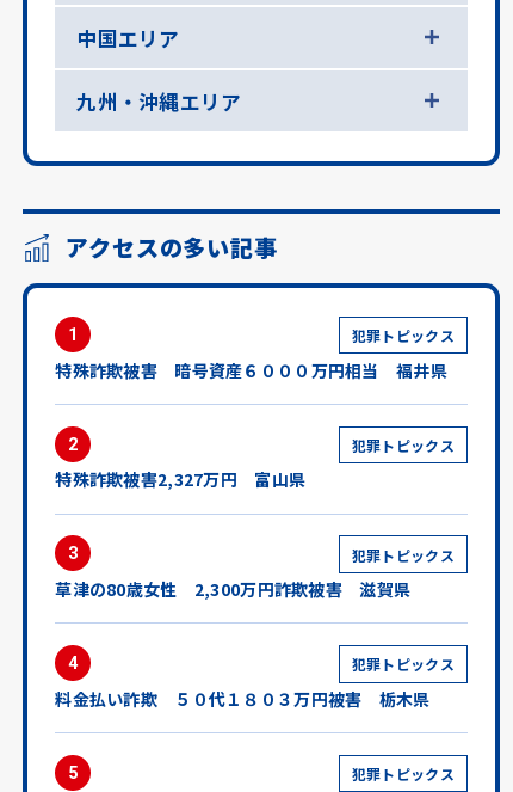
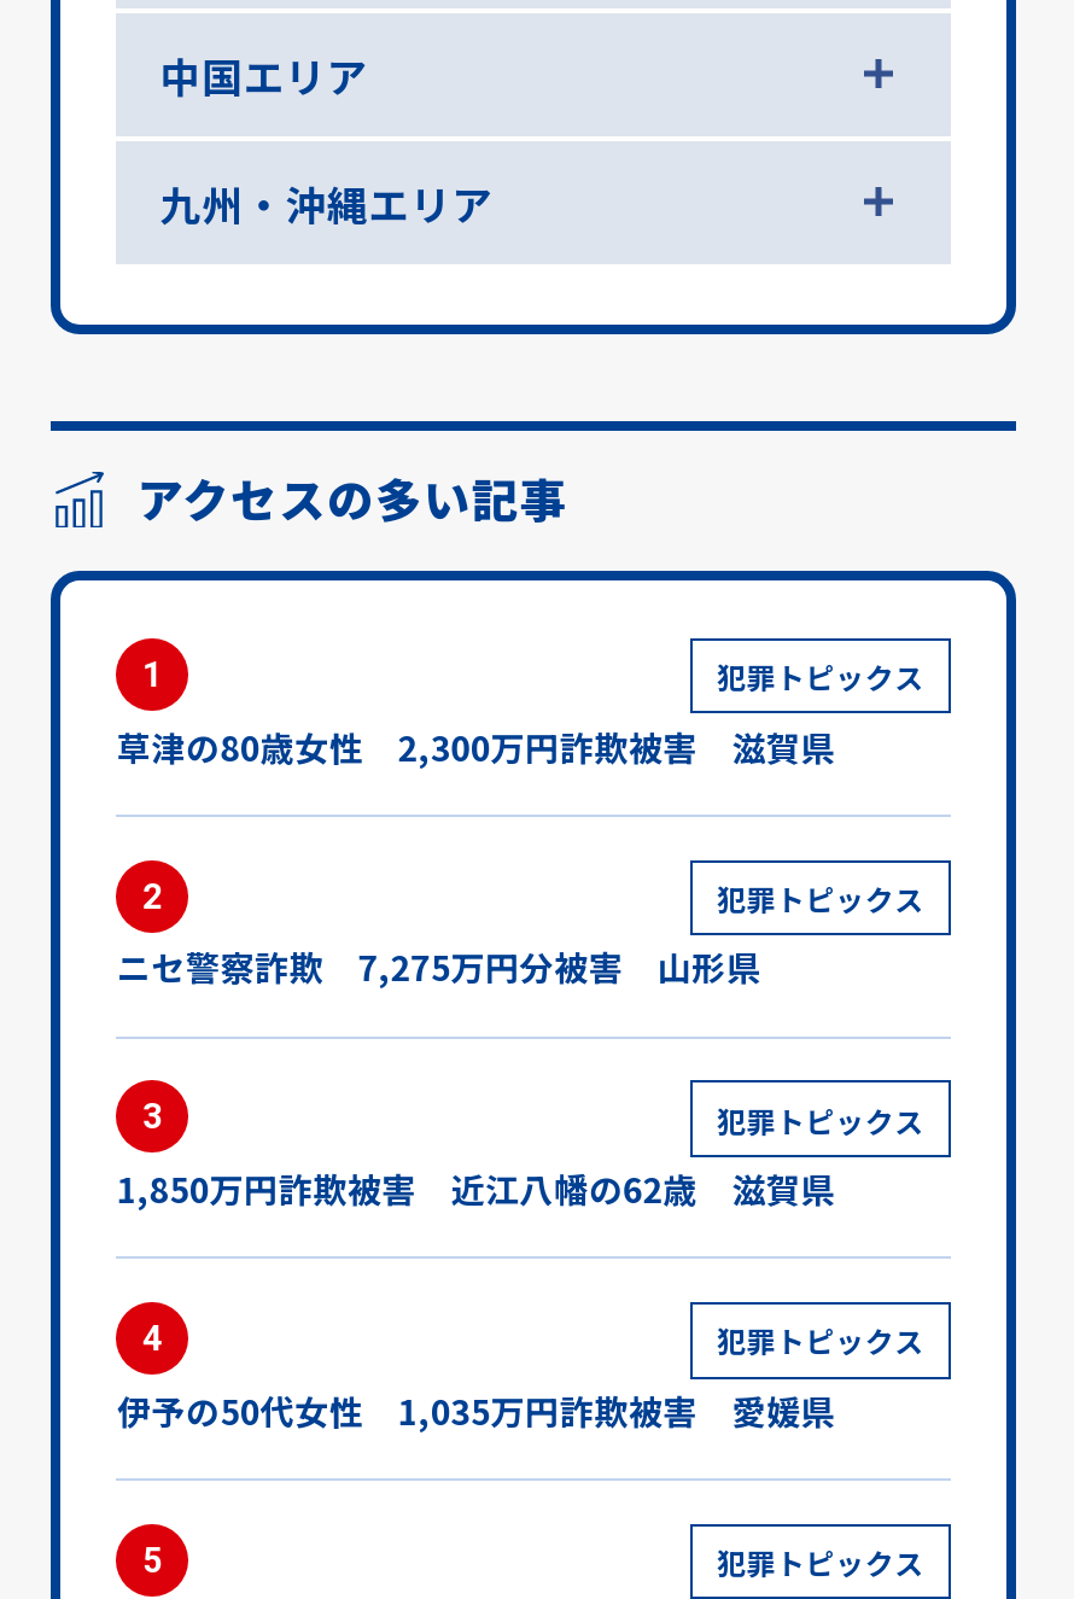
- 特殊詐欺被害 暗号資産６０００万円相当 福井県

- 特殊詐欺被害2,327万円 富山県
+ ニセ警察詐欺 7,275万円分被害 山形県

+ 1,850万円詐欺被害 近江八幡の62歳 滋賀県

moved up: 草津の80歳女性 2,300万円詐欺被害 滋賀県

- 料金払い詐欺 ５０代１８０３万円被害 栃木県
+ 伊予の50代女性 1,035万円詐欺被害 愛媛県
